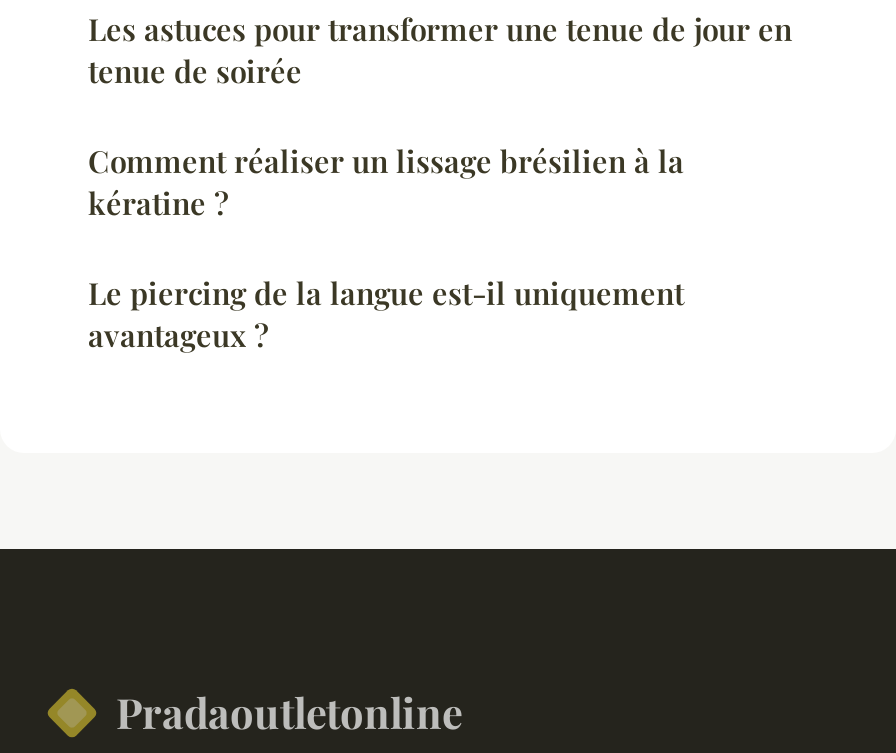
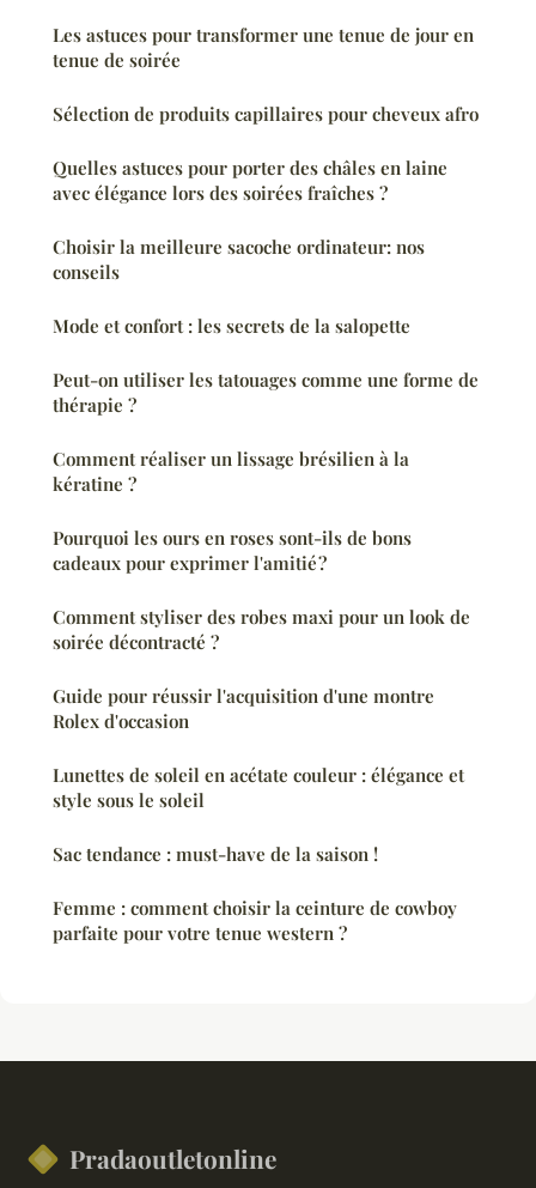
+ Sélection de produits capillaires pour cheveux afro
+ Quelles astuces pour porter des châles en laine
+ avec élégance lors des soirées fraîches ?
+ Choisir la meilleure sacoche ordinateur: nos
+ conseils
+ Mode et confort : les secrets de la salopette
+ Peut-on utiliser les tatouages comme une forme de
+ thérapie ?

- Le piercing de la langue est-il uniquement
- avantageux ?
+ Pourquoi les ours en roses sont-ils de bons
+ cadeaux pour exprimer l'amitié ?
+ Comment styliser des robes maxi pour un look de
+ soirée décontracté ?
+ Guide pour réussir l'acquisition d'une montre
+ Rolex d'occasion
+ Lunettes de soleil en acétate couleur : élégance et
+ style sous le soleil
+ Sac tendance : must-have de la saison !
+ Femme : comment choisir la ceinture de cowboy
+ parfaite pour votre tenue western ?
